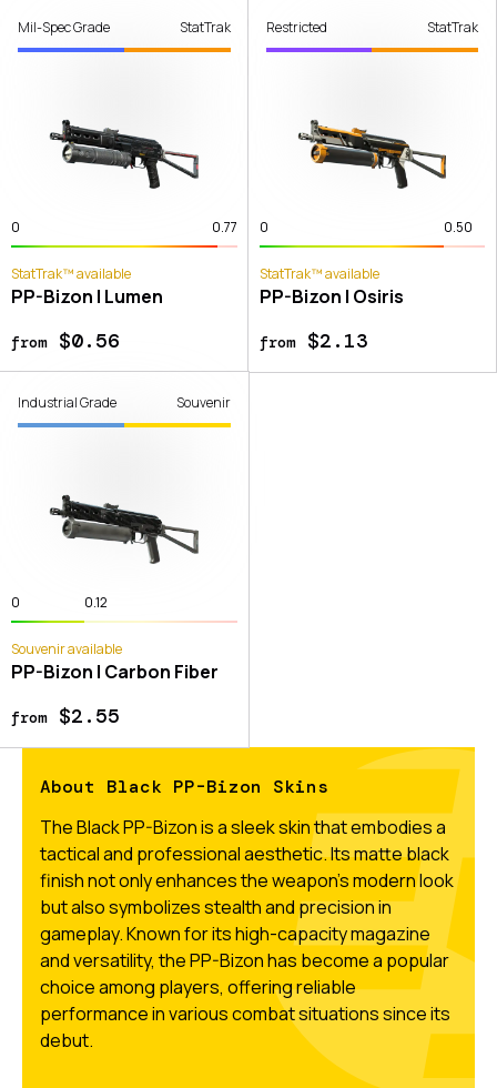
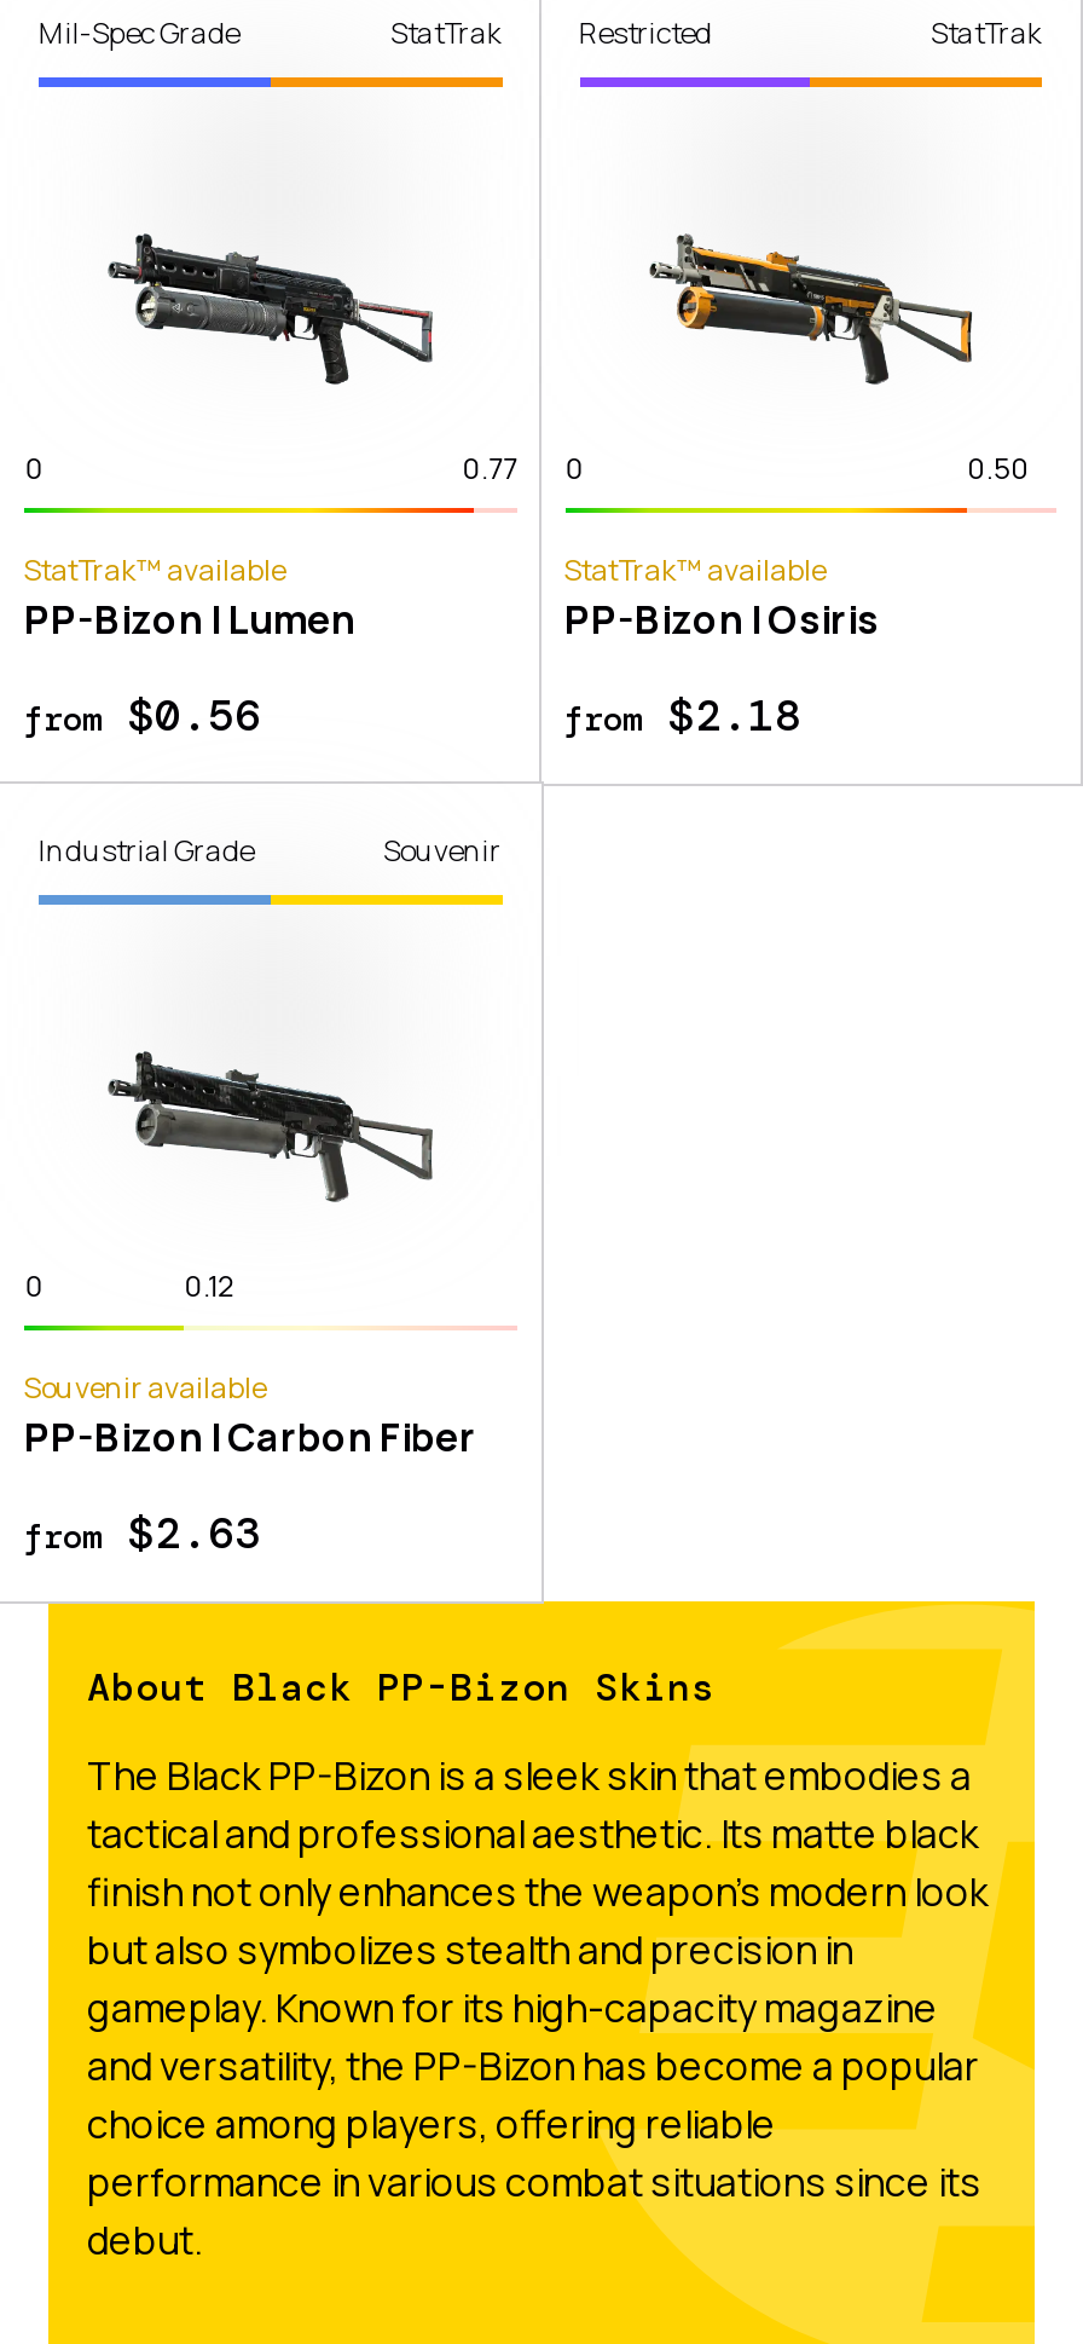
- from $2.13
+ from $2.18

- from $2.55
+ from $2.63
